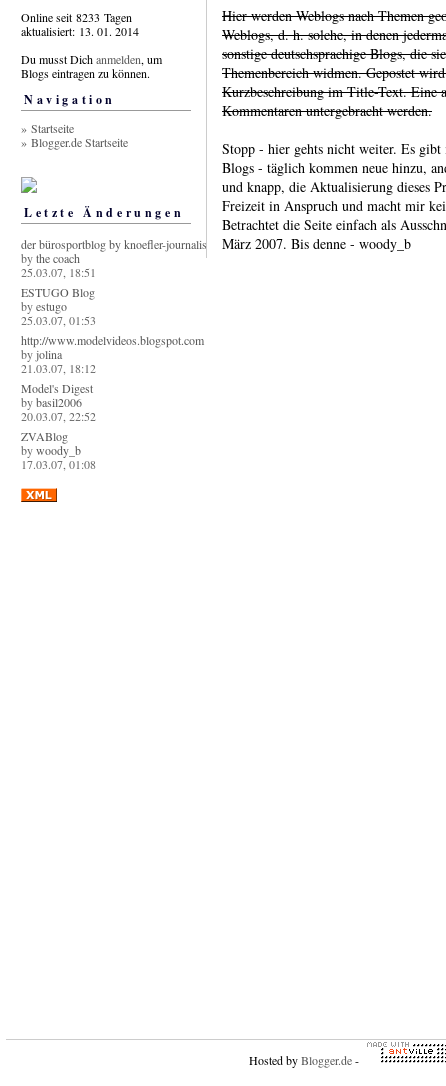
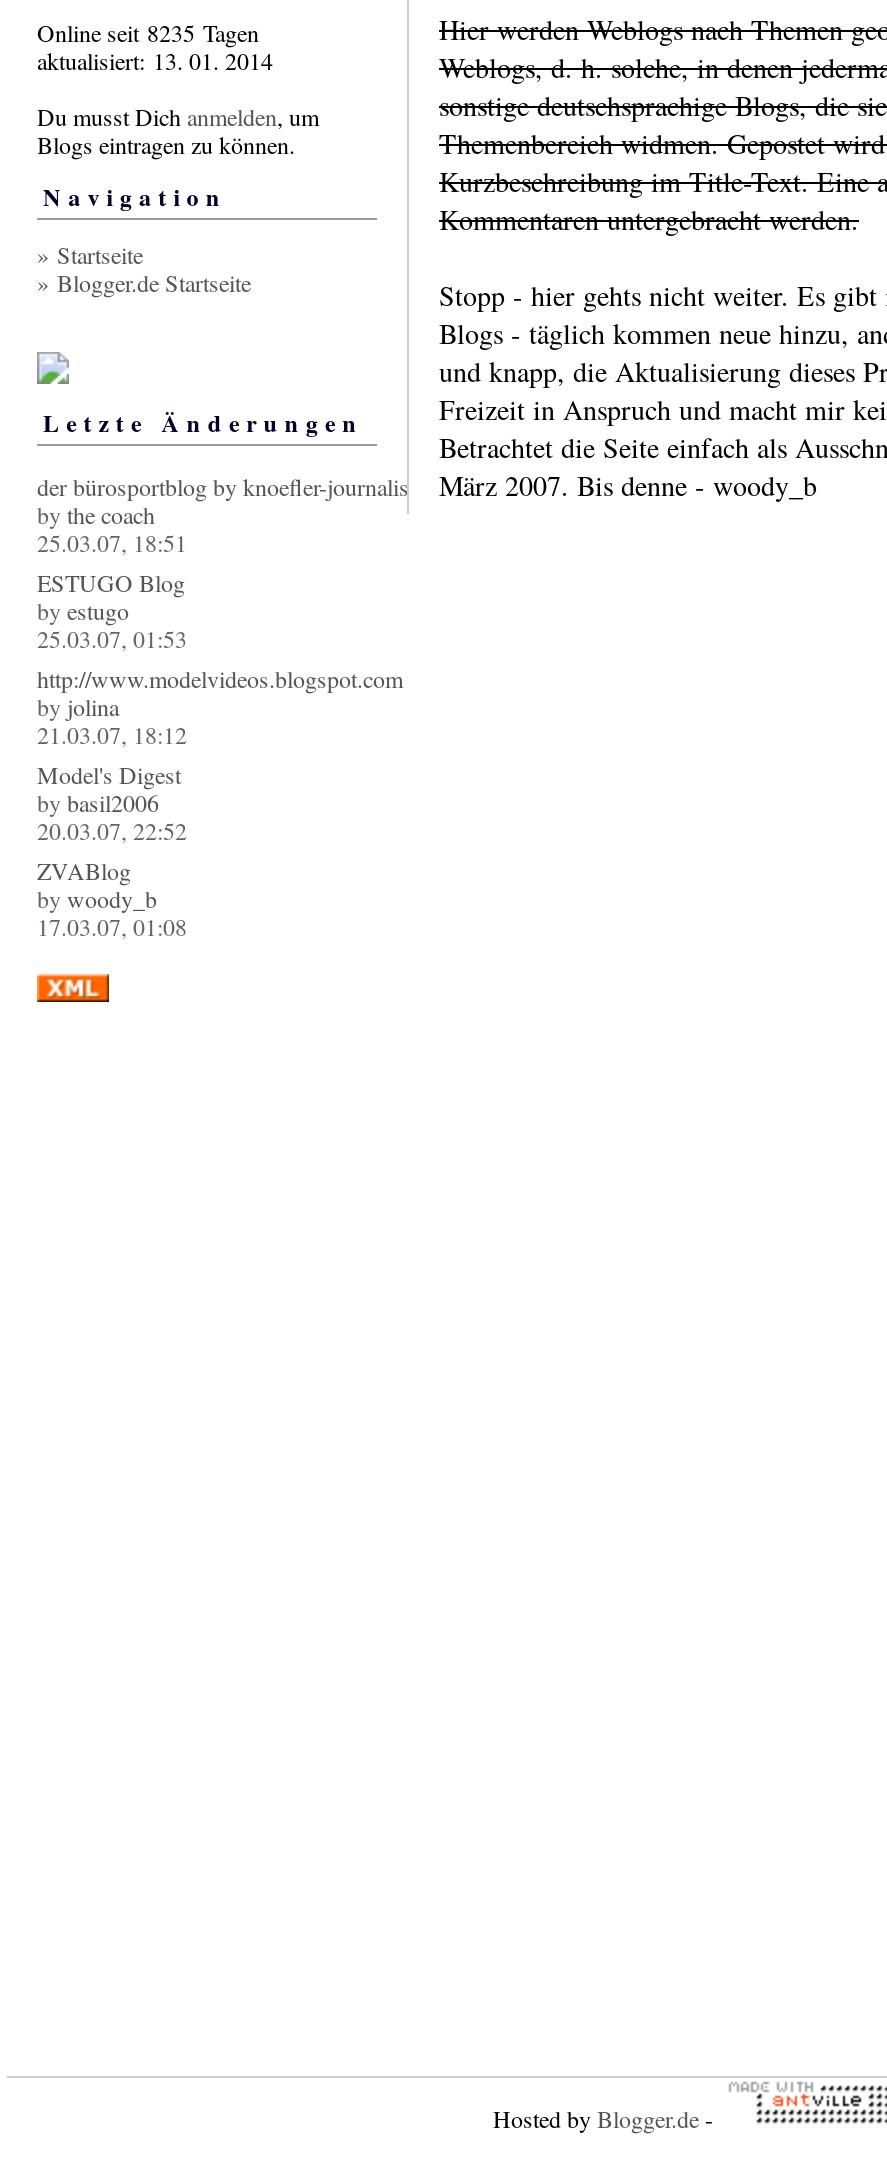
- Online seit 8233 Tagen
+ Online seit 8235 Tagen
